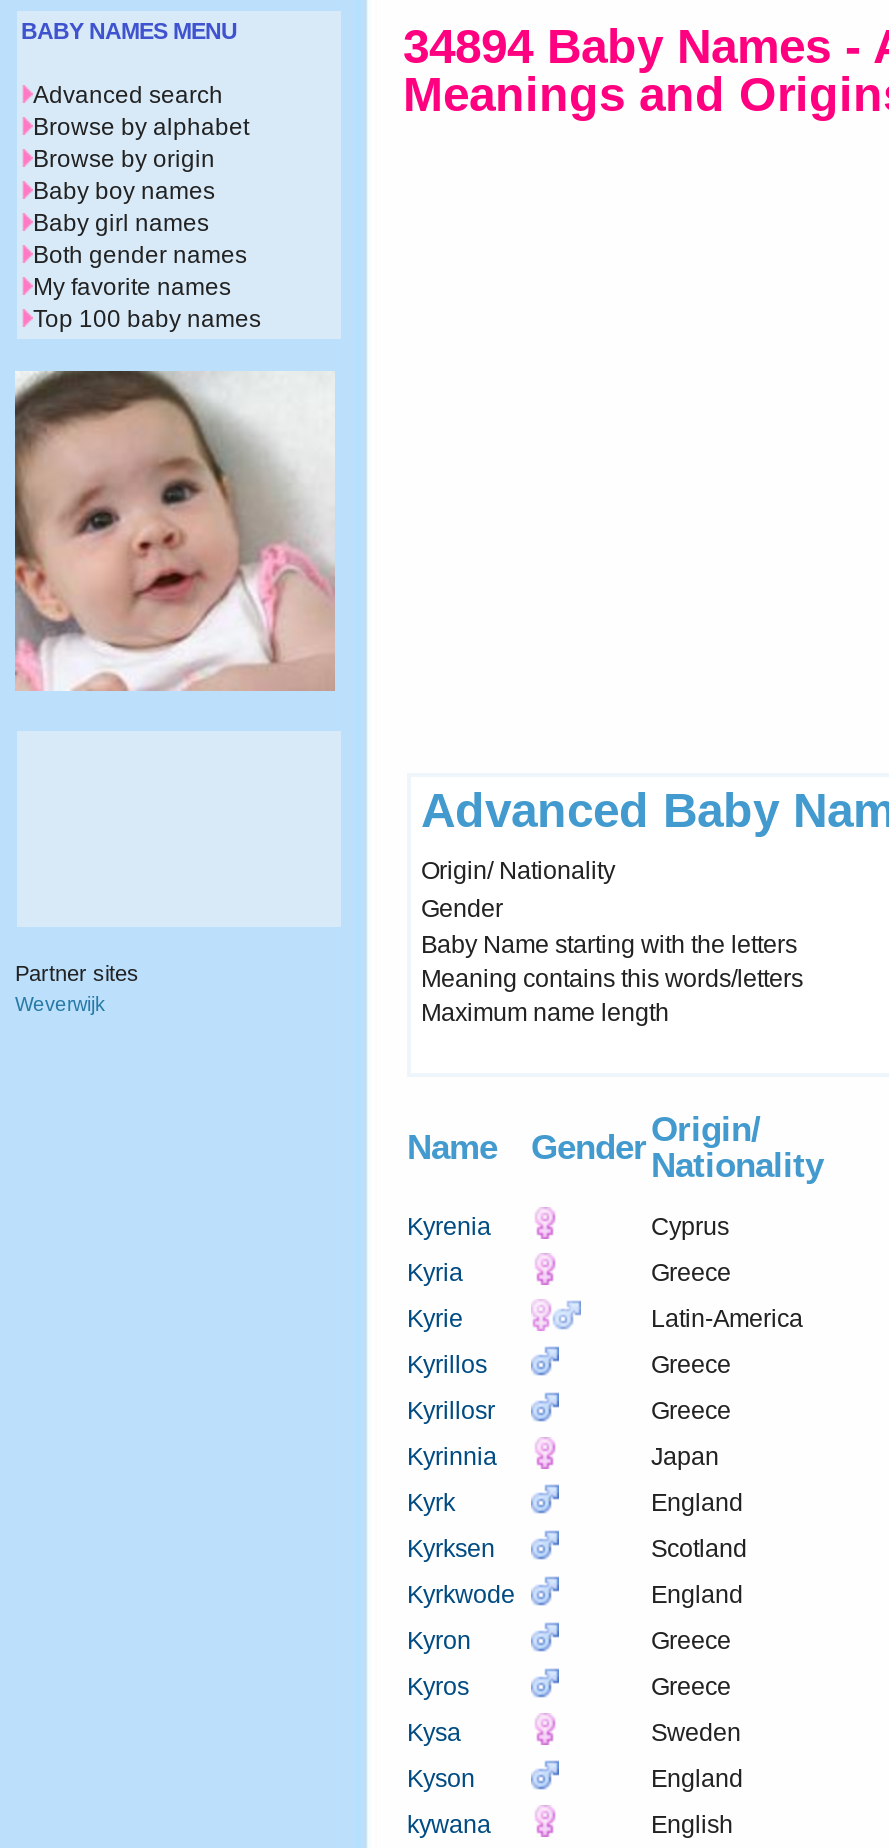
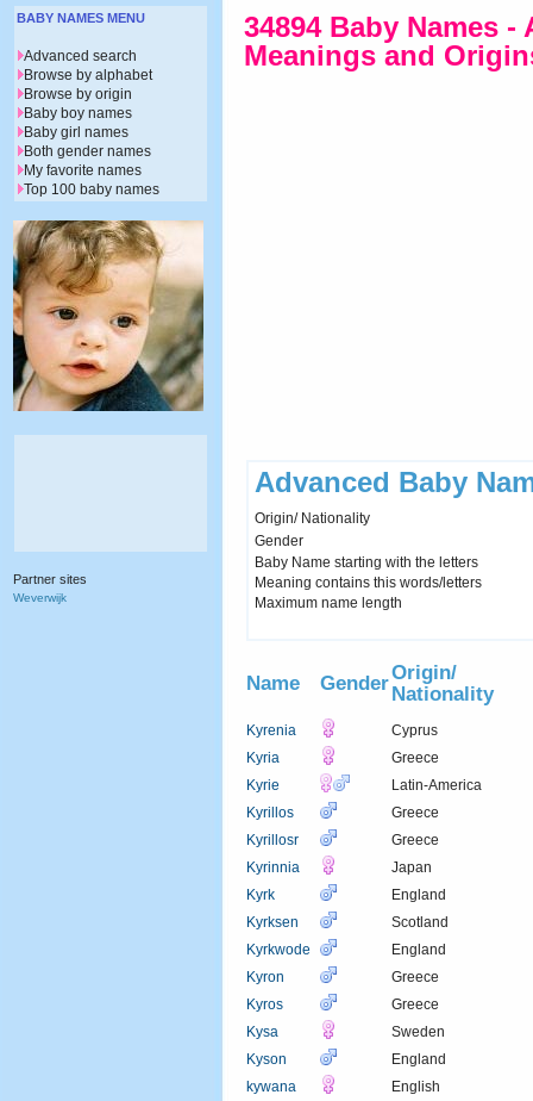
- [image]
+ [image]
